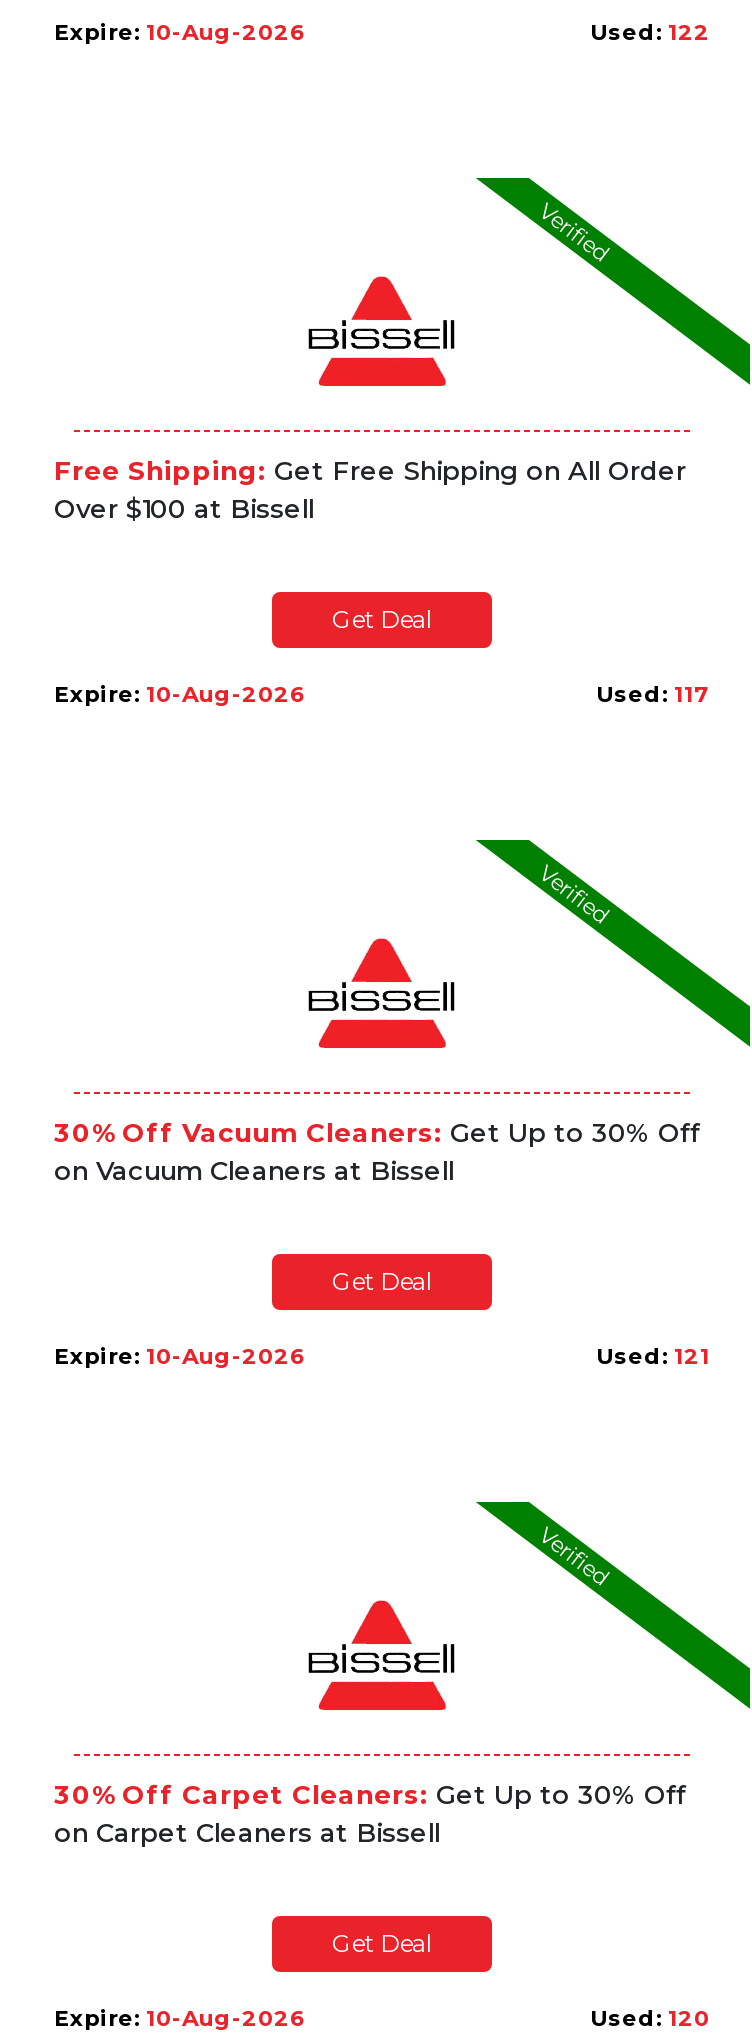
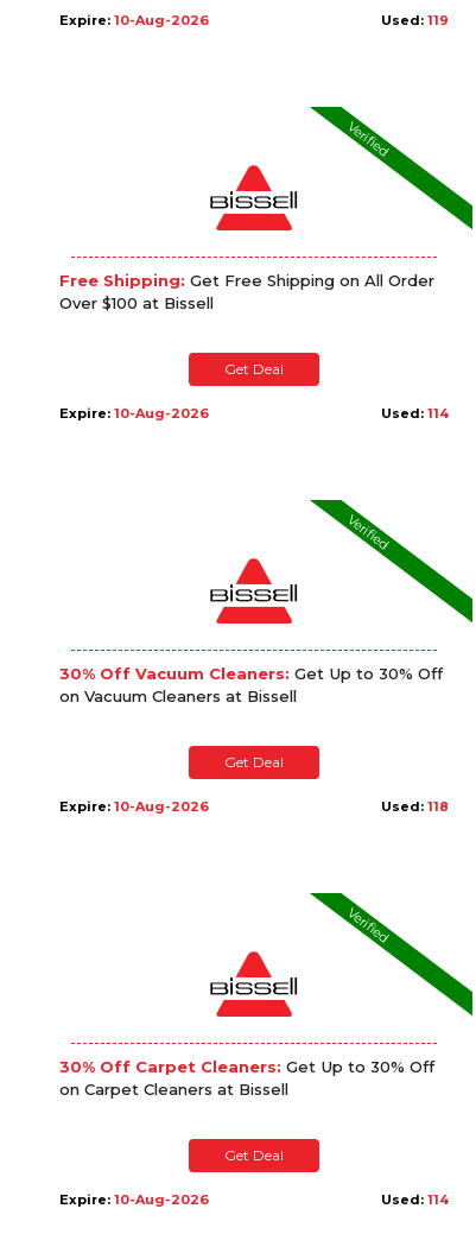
- Used: 122
+ Used: 119

- Used: 117
+ Used: 114

- Used: 121
+ Used: 118

- Used: 120
+ Used: 114
